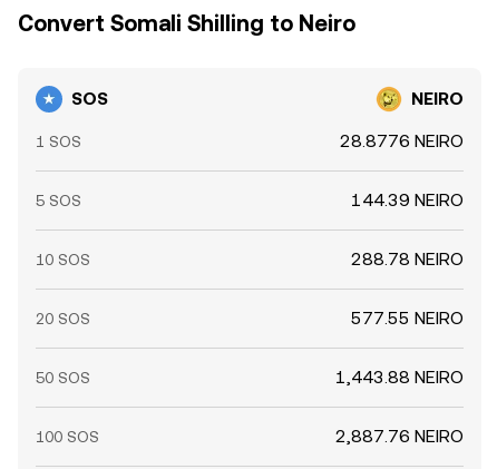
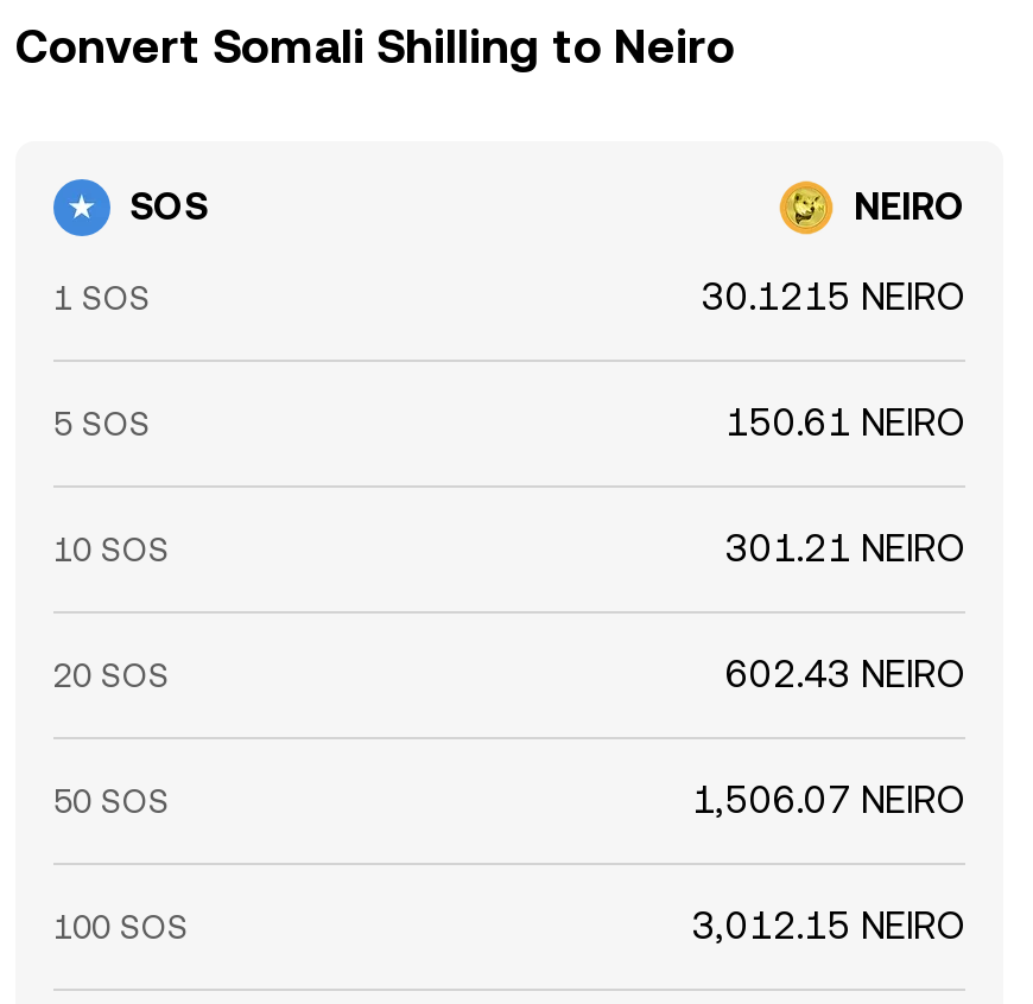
- 28.8776 NEIRO
+ 30.1215 NEIRO

- 144.39 NEIRO
+ 150.61 NEIRO

- 288.78 NEIRO
+ 301.21 NEIRO

- 577.55 NEIRO
+ 602.43 NEIRO

- 1,443.88 NEIRO
+ 1,506.07 NEIRO

- 2,887.76 NEIRO
+ 3,012.15 NEIRO
